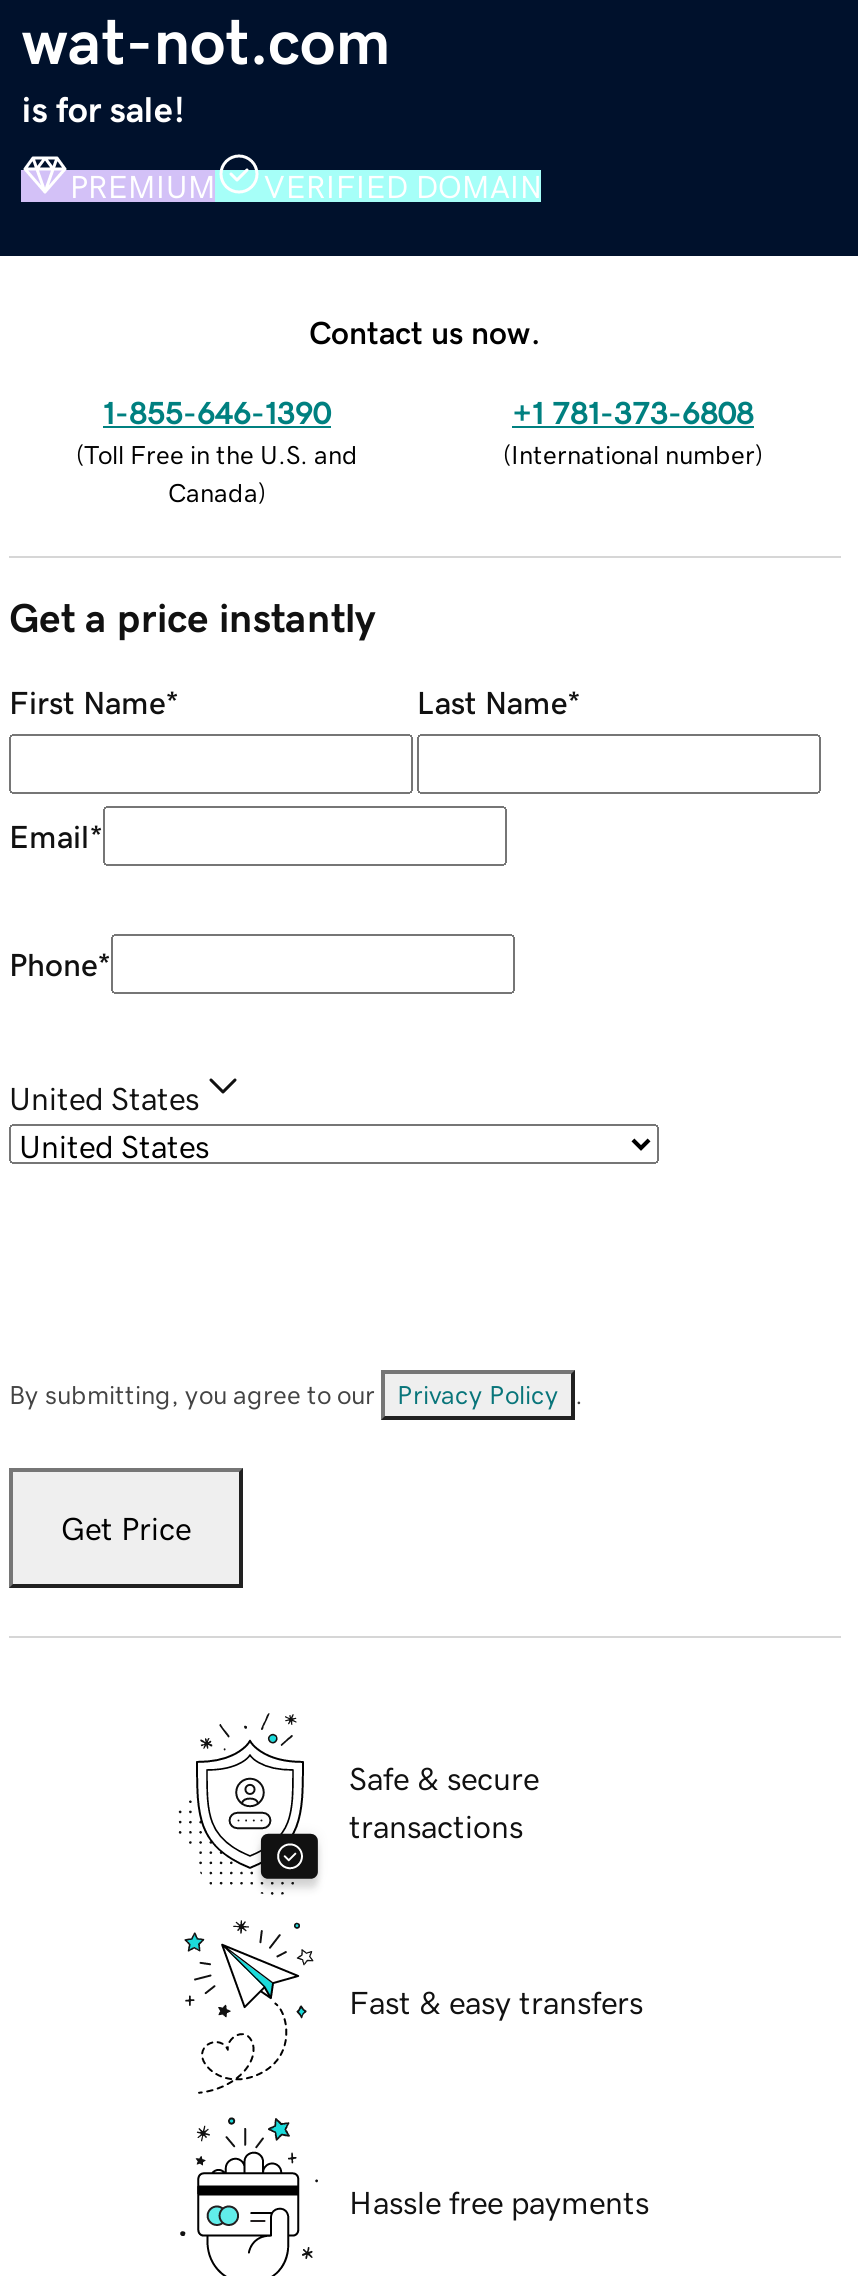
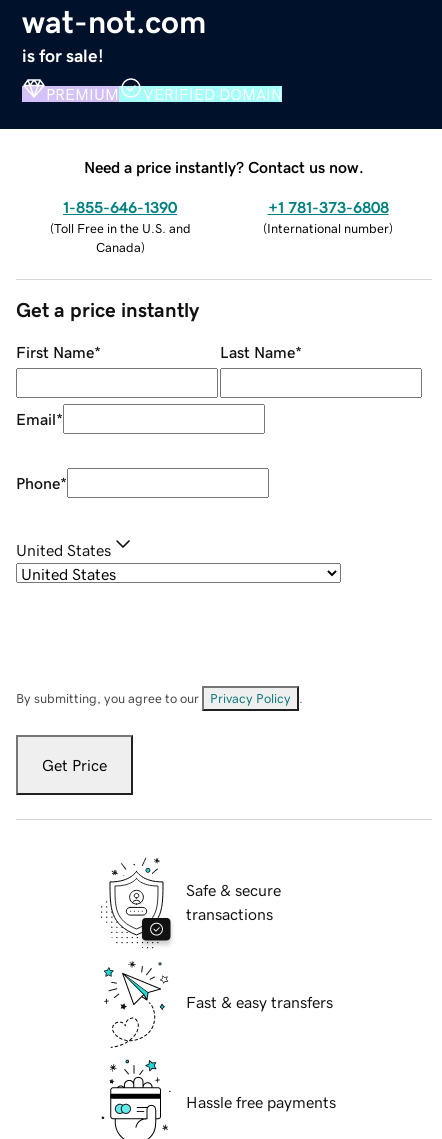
- Contact us now.
+ Need a price instantly? Contact us now.
